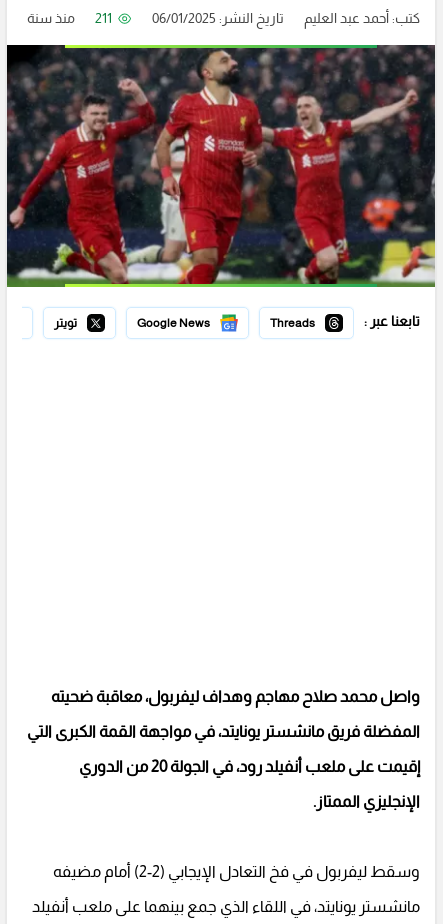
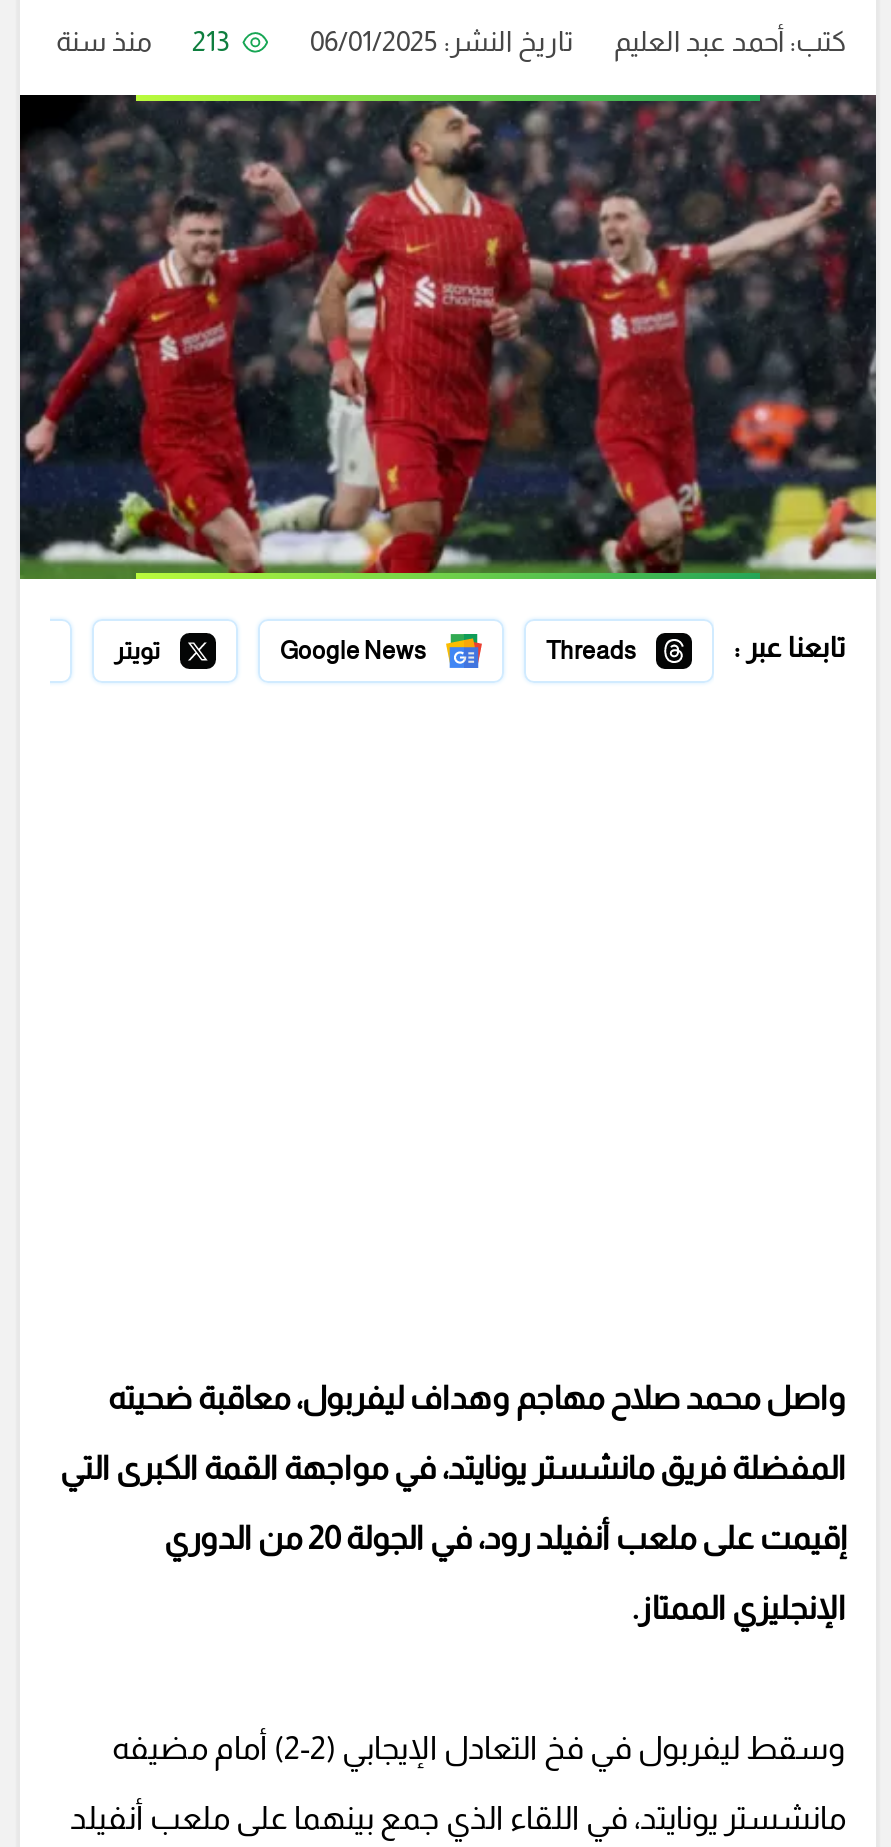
- 211
+ 213
